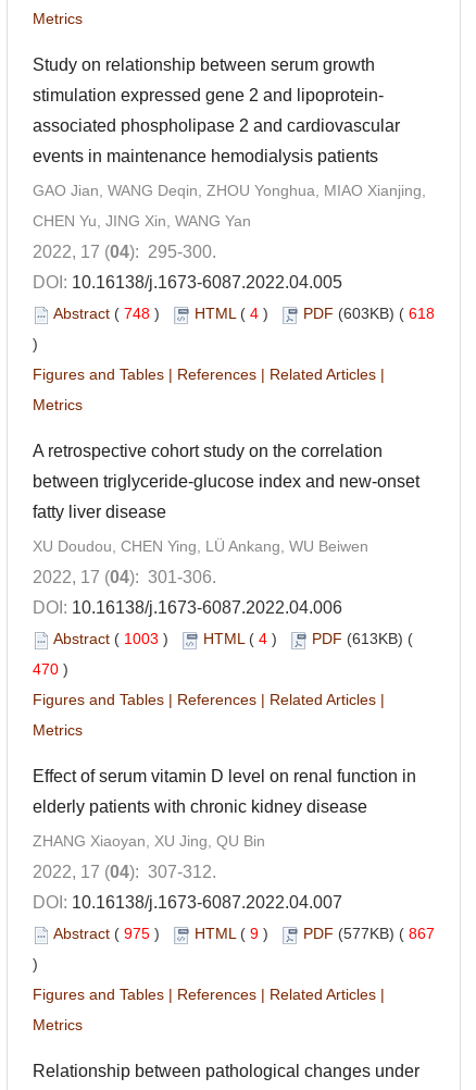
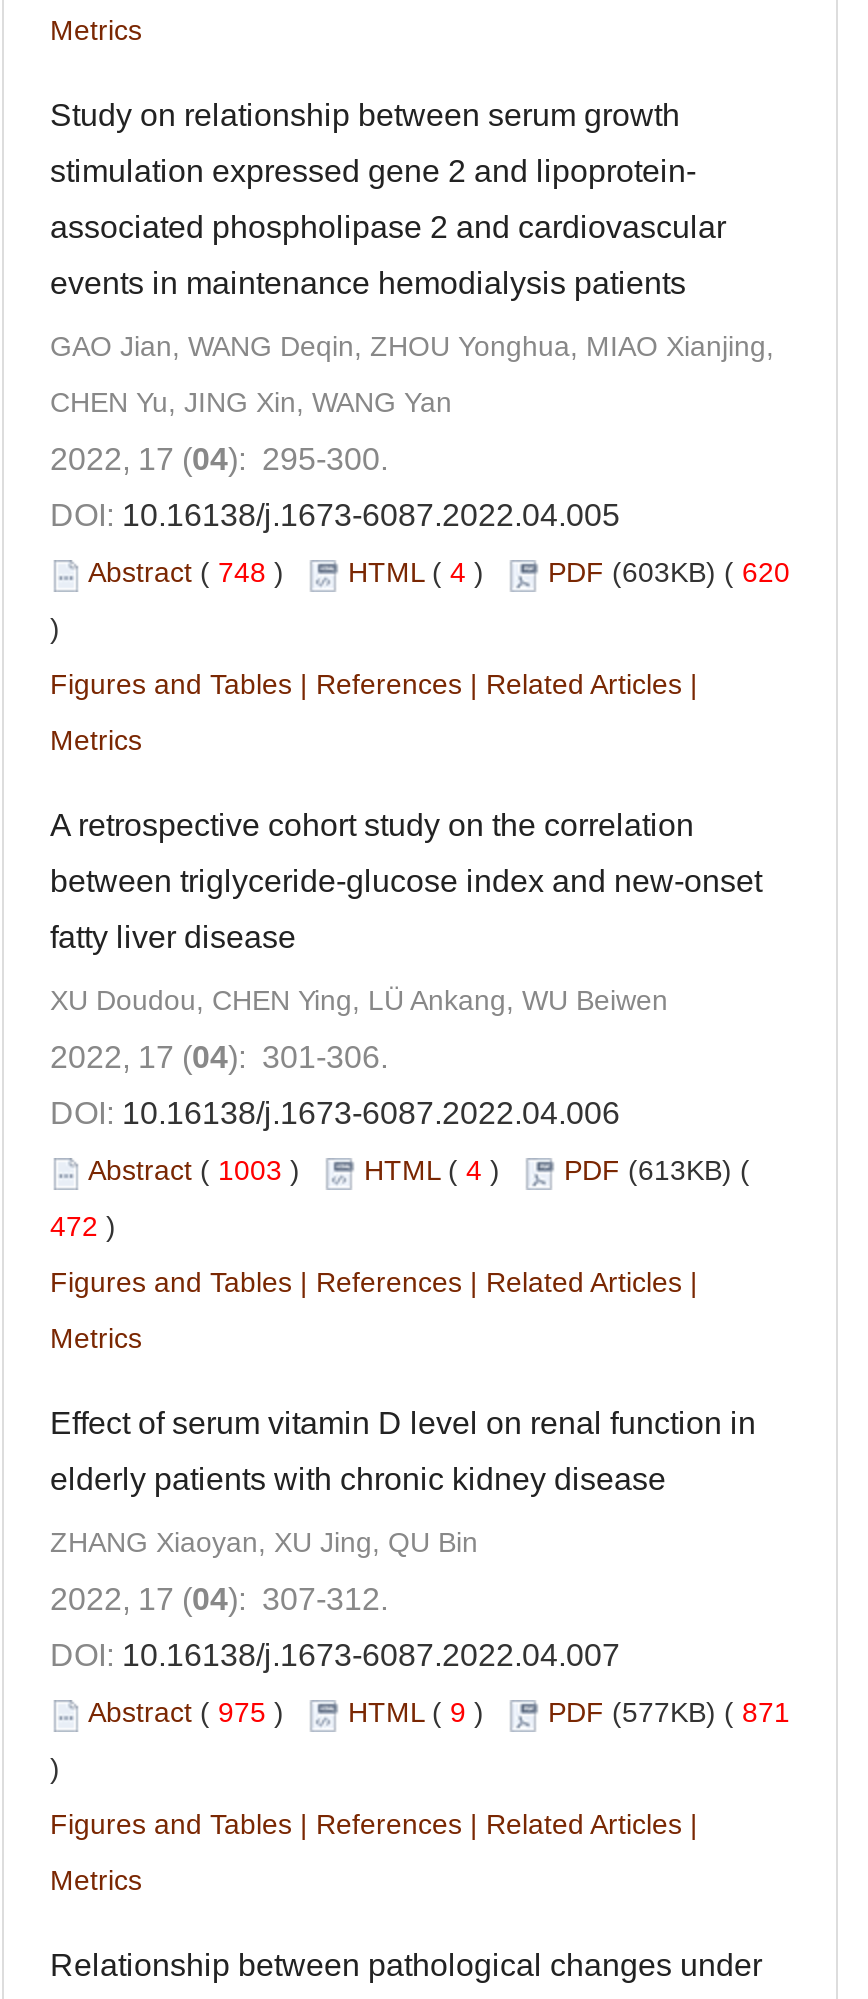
- Abstract (748) HTML (4) PDF (603KB) (618
+ Abstract (748) HTML (4) PDF (603KB) (620

- 470)
+ 472)

- Abstract (975) HTML (9) PDF (577KB) (867
+ Abstract (975) HTML (9) PDF (577KB) (871
